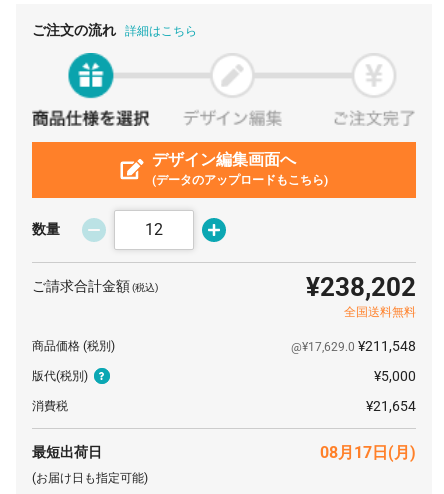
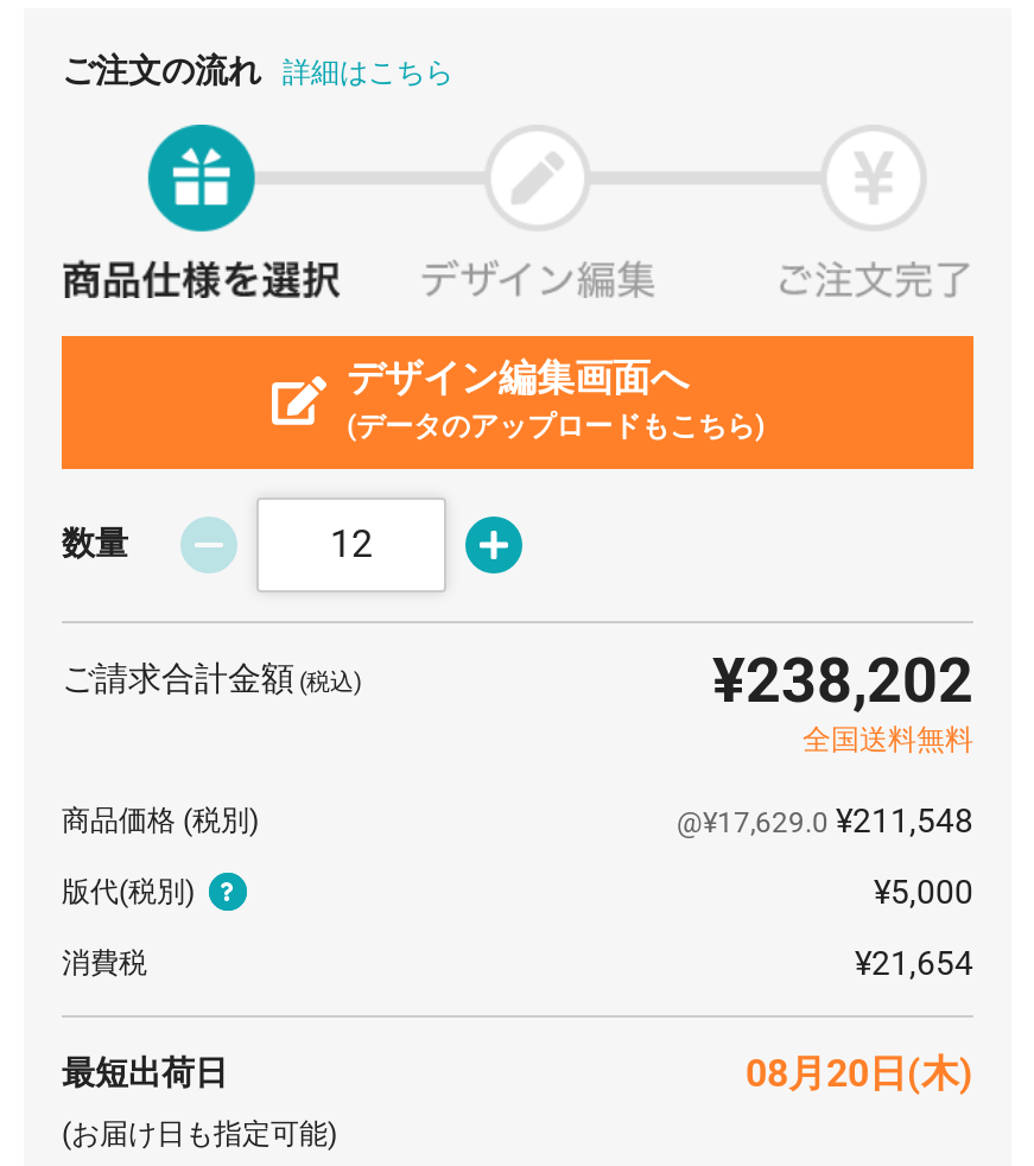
- 08月17日(月)
+ 08月20日(木)
